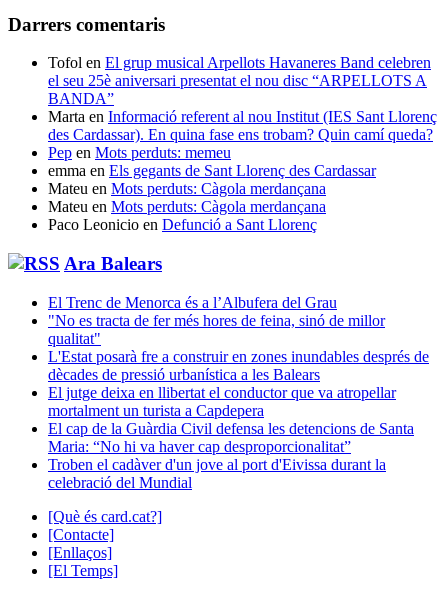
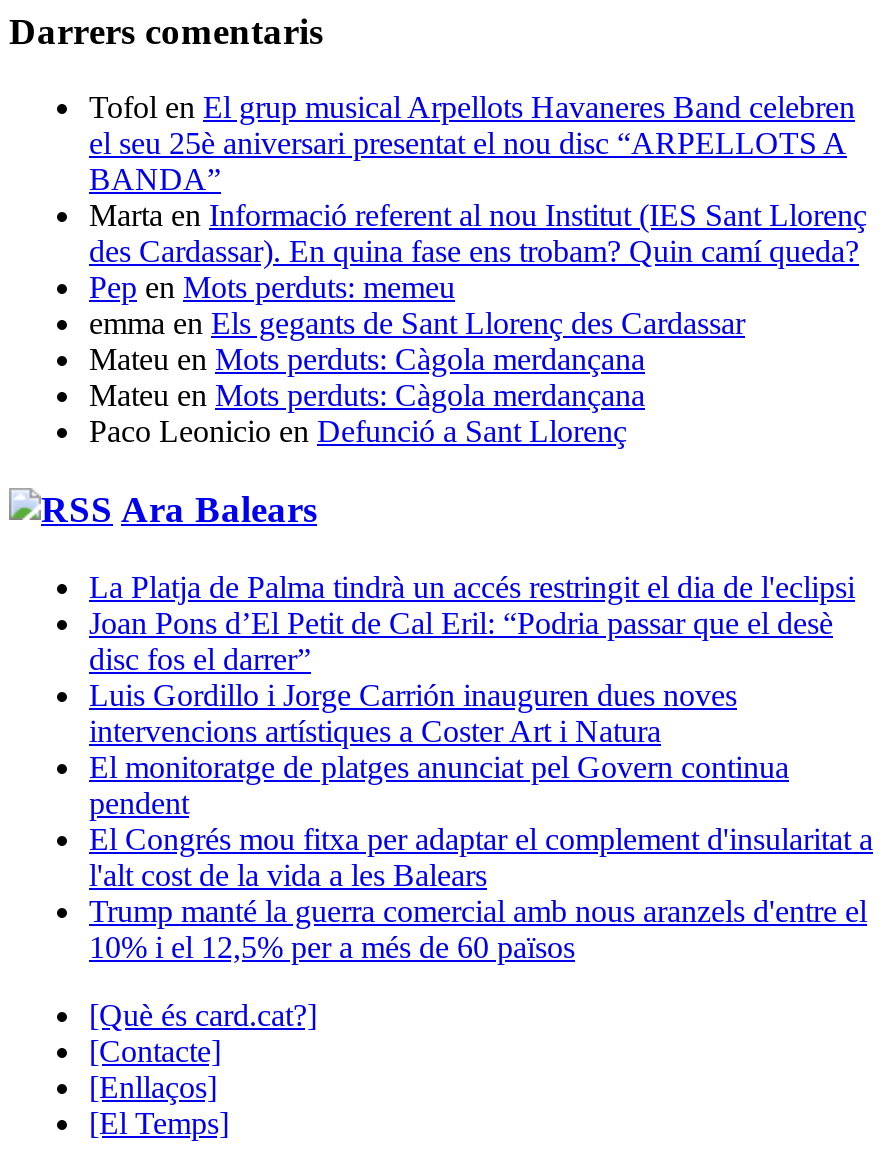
- El Trenc de Menorca és a l’Albufera del Grau
- "No es tracta de fer més hores de feina, sinó de millor
- qualitat"
- L'Estat posarà fre a construir en zones inundables després de
- dècades de pressió urbanística a les Balears
- El jutge deixa en llibertat el conductor que va atropellar
- mortalment un turista a Capdepera
- El cap de la Guàrdia Civil defensa les detencions de Santa
- Maria: “No hi va haver cap desproporcionalitat”
- Troben el cadàver d'un jove al port d'Eivissa durant la
- celebració del Mundial
+ La Platja de Palma tindrà un accés restringit el dia de l'eclipsi
+ Joan Pons d’El Petit de Cal Eril: “Podria passar que el desè
+ disc fos el darrer”
+ Luis Gordillo i Jorge Carrión inauguren dues noves
+ intervencions artístiques a Coster Art i Natura
+ El monitoratge de platges anunciat pel Govern continua
+ pendent
+ El Congrés mou fitxa per adaptar el complement d'insularitat a
+ l'alt cost de la vida a les Balears
+ Trump manté la guerra comercial amb nous aranzels d'entre el
+ 10% i el 12,5% per a més de 60 països
